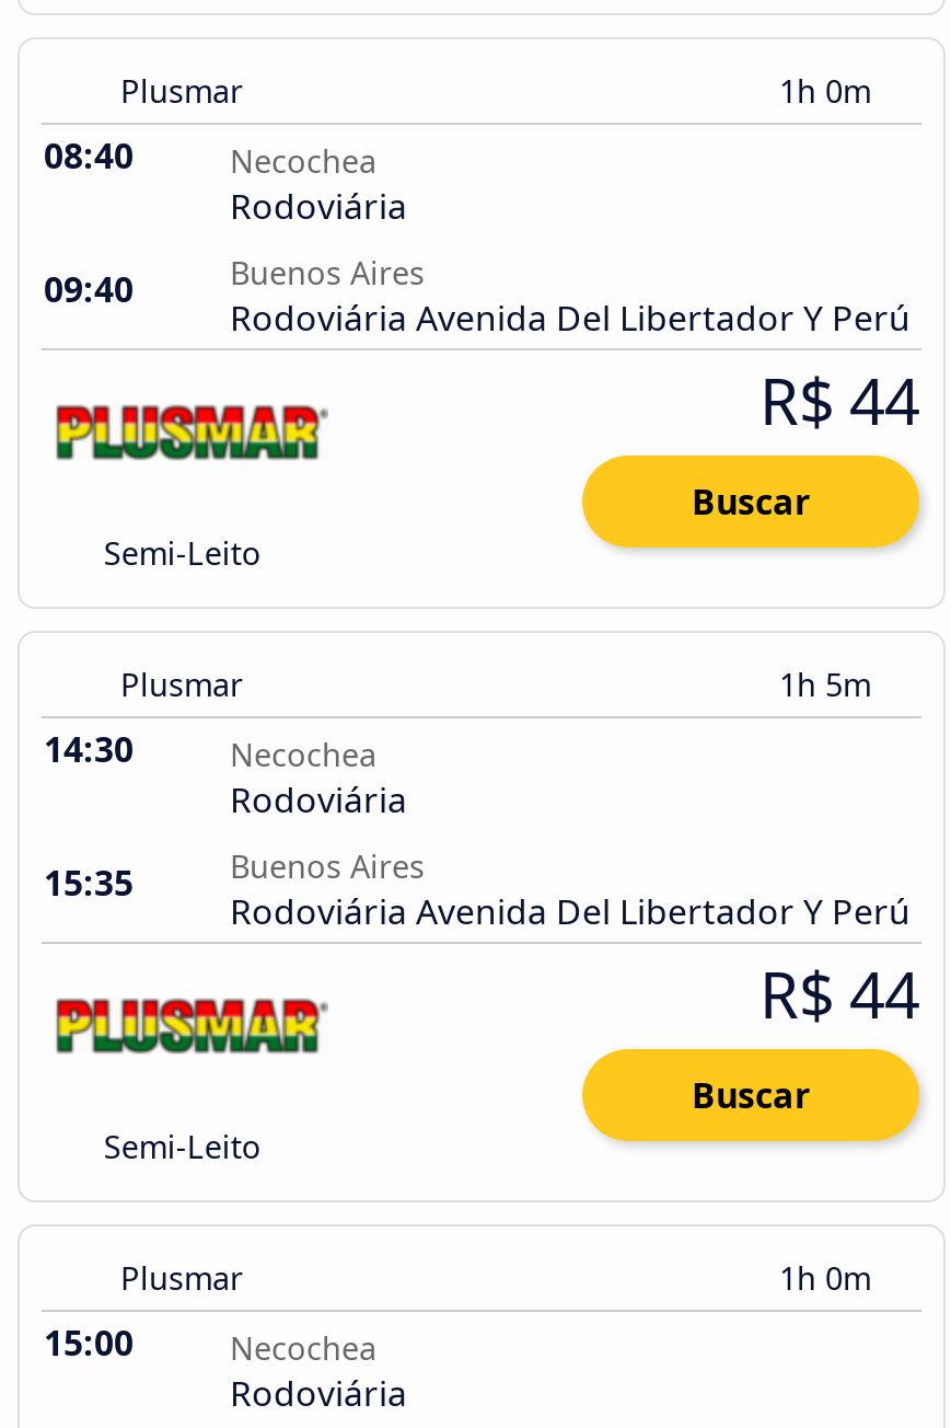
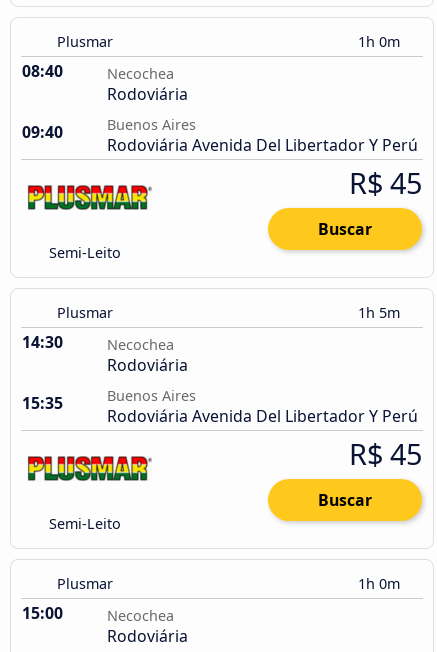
- R$ 44
+ R$ 45

- R$ 44
+ R$ 45
